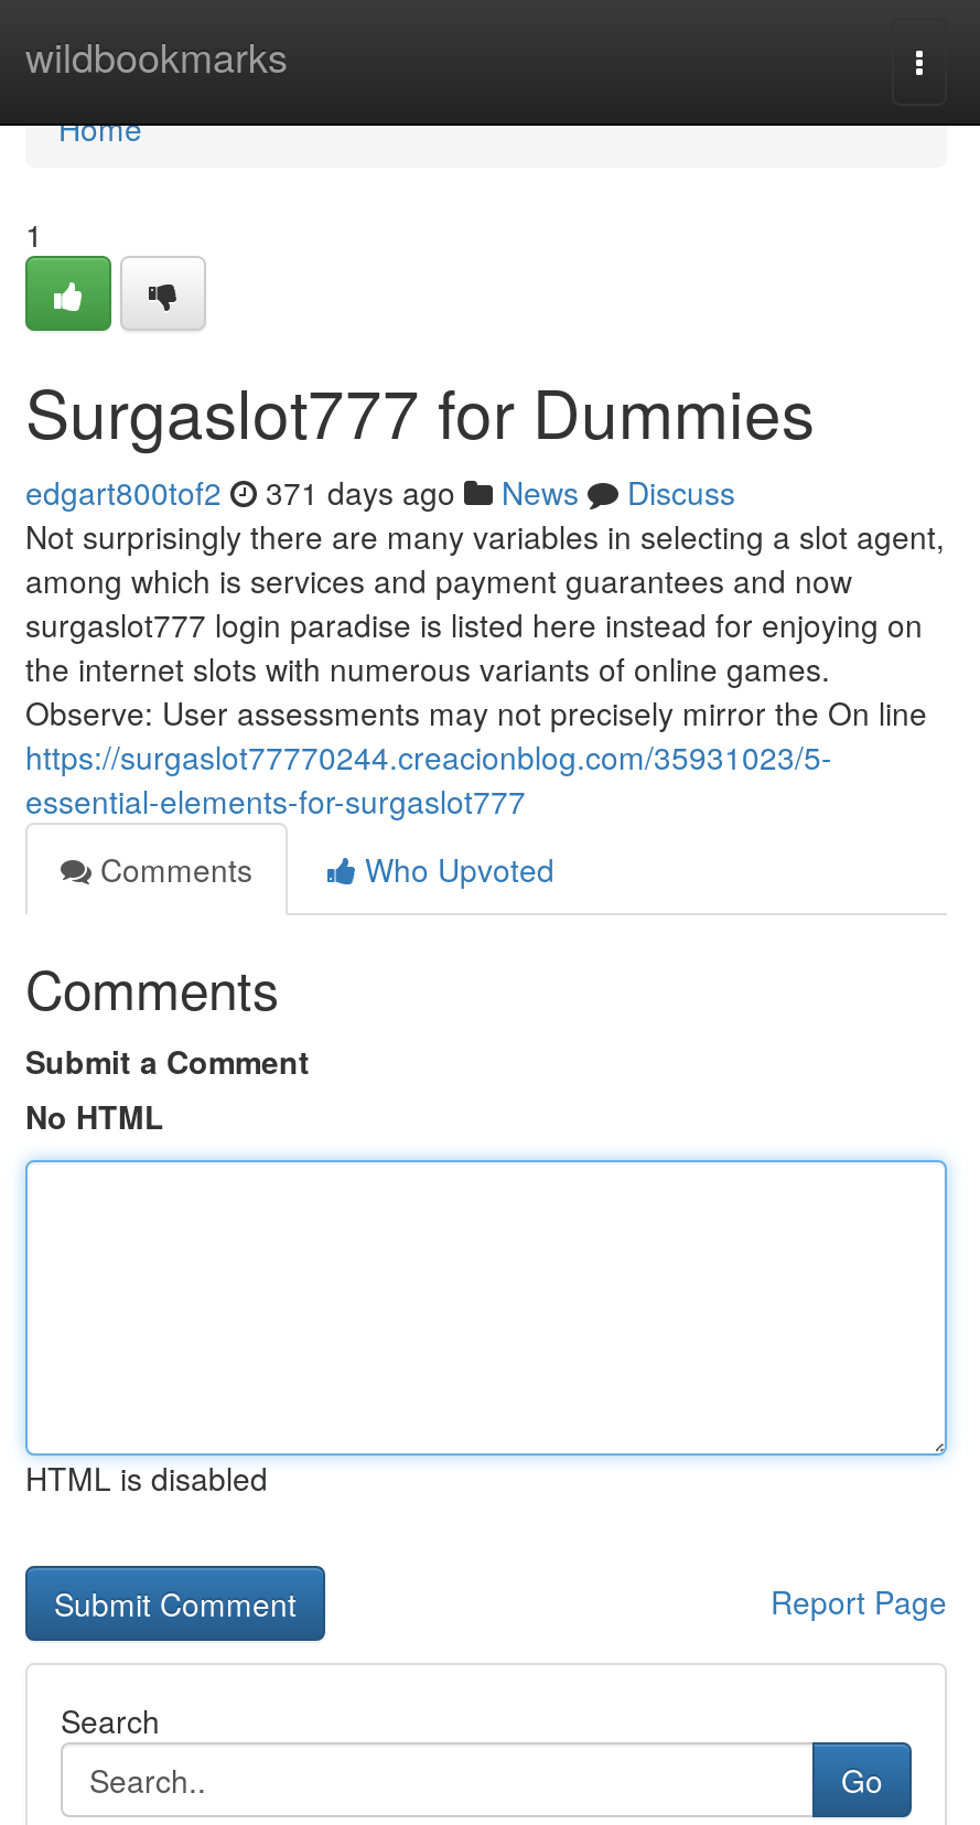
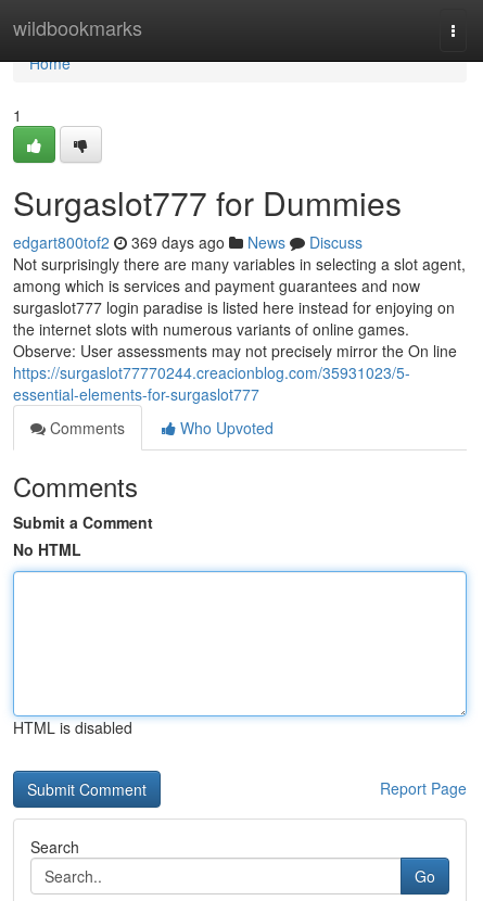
- edgart800tof2 371 days ago News Discuss
+ edgart800tof2 369 days ago News Discuss
